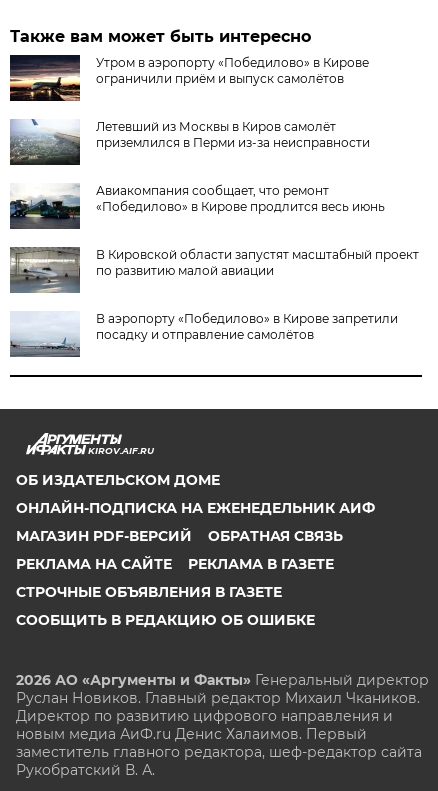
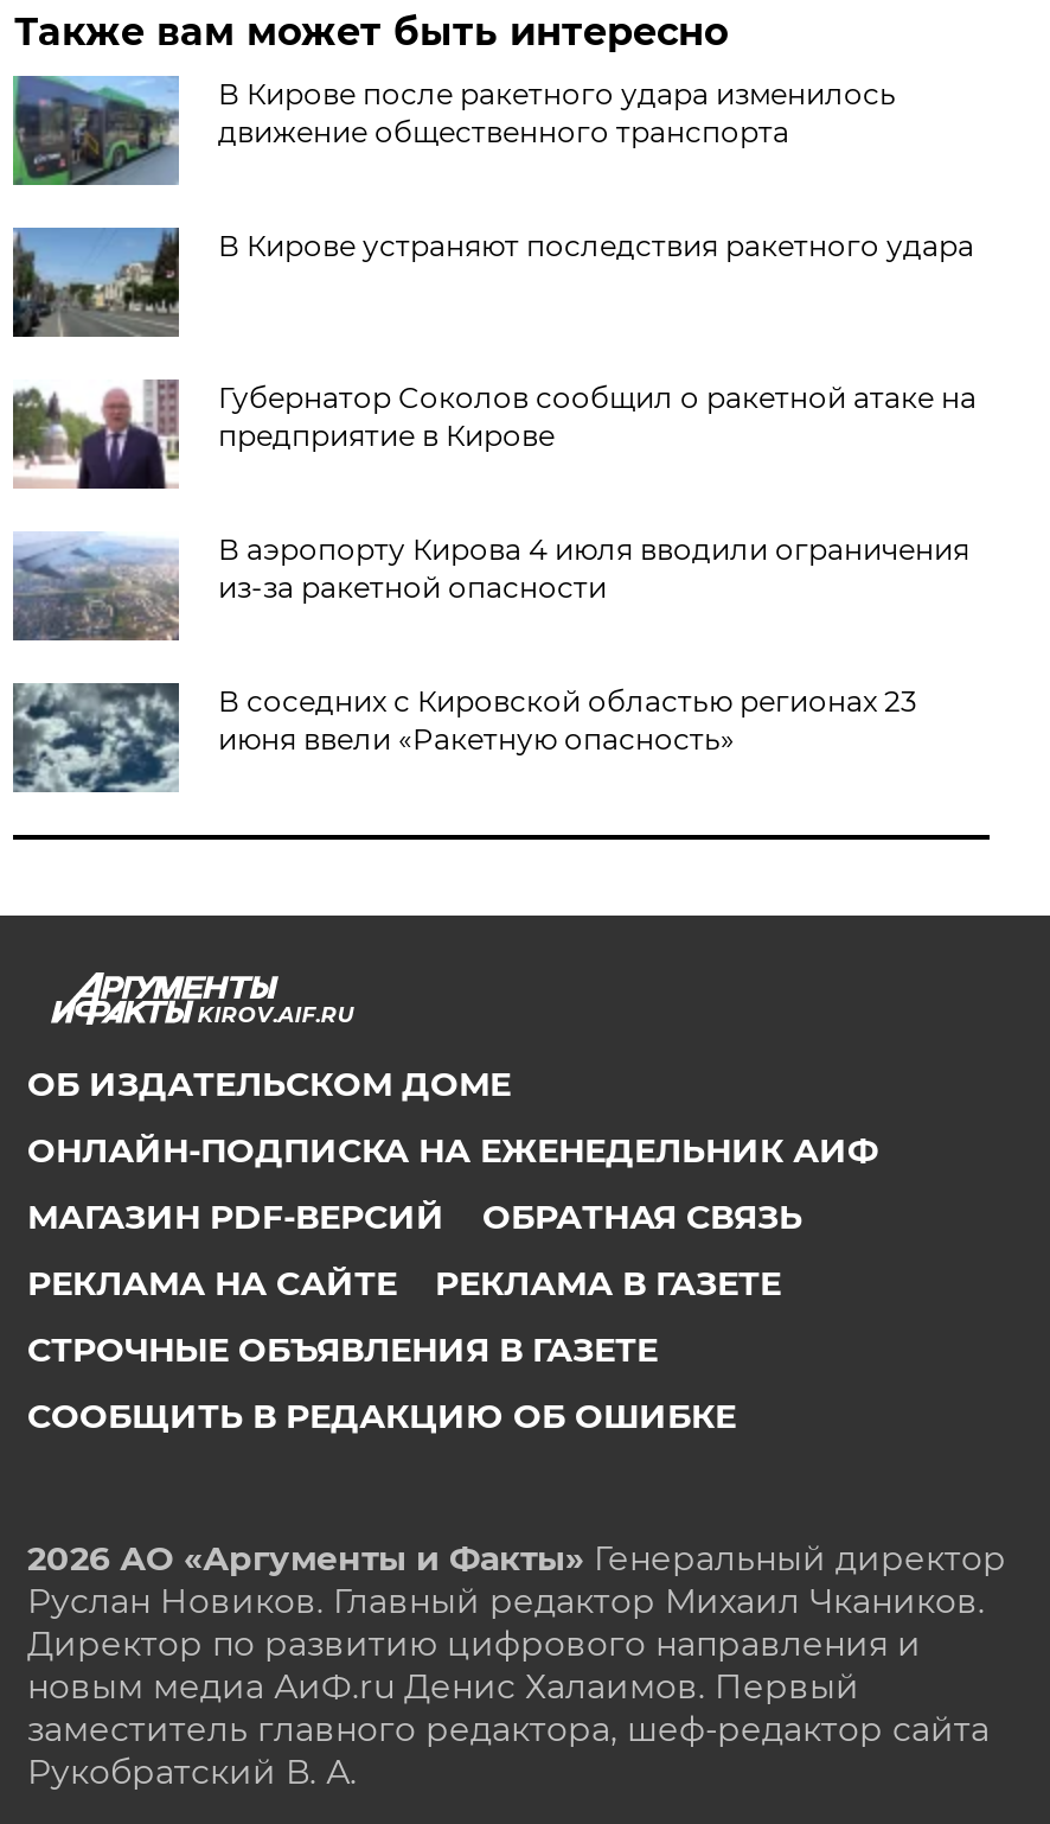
- [image]
- Утром в аэропорту «Победилово» в Кирове
- ограничили приём и выпуск самолётов
+ [image]
+ В Кирове после ракетного удара изменилось
+ движение общественного транспорта

- [image]
- Летевший из Москвы в Киров самолёт
- приземлился в Перми из-за неисправности
+ [image]
+ В Кирове устраняют последствия ракетного удара

- [image]
- Авиакомпания сообщает, что ремонт
- «Победилово» в Кирове продлится весь июнь
+ [image]
+ Губернатор Соколов сообщил о ракетной атаке на
+ предприятие в Кирове

- [image]
- В Кировской области запустят масштабный проект
- по развитию малой авиации
+ [image]
+ В аэропорту Кирова 4 июля вводили ограничения
+ из-за ракетной опасности

- [image]
- В аэропорту «Победилово» в Кирове запретили
- посадку и отправление самолётов
+ [image]
+ В соседних с Кировской областью регионах 23
+ июня ввели «Ракетную опасность»
